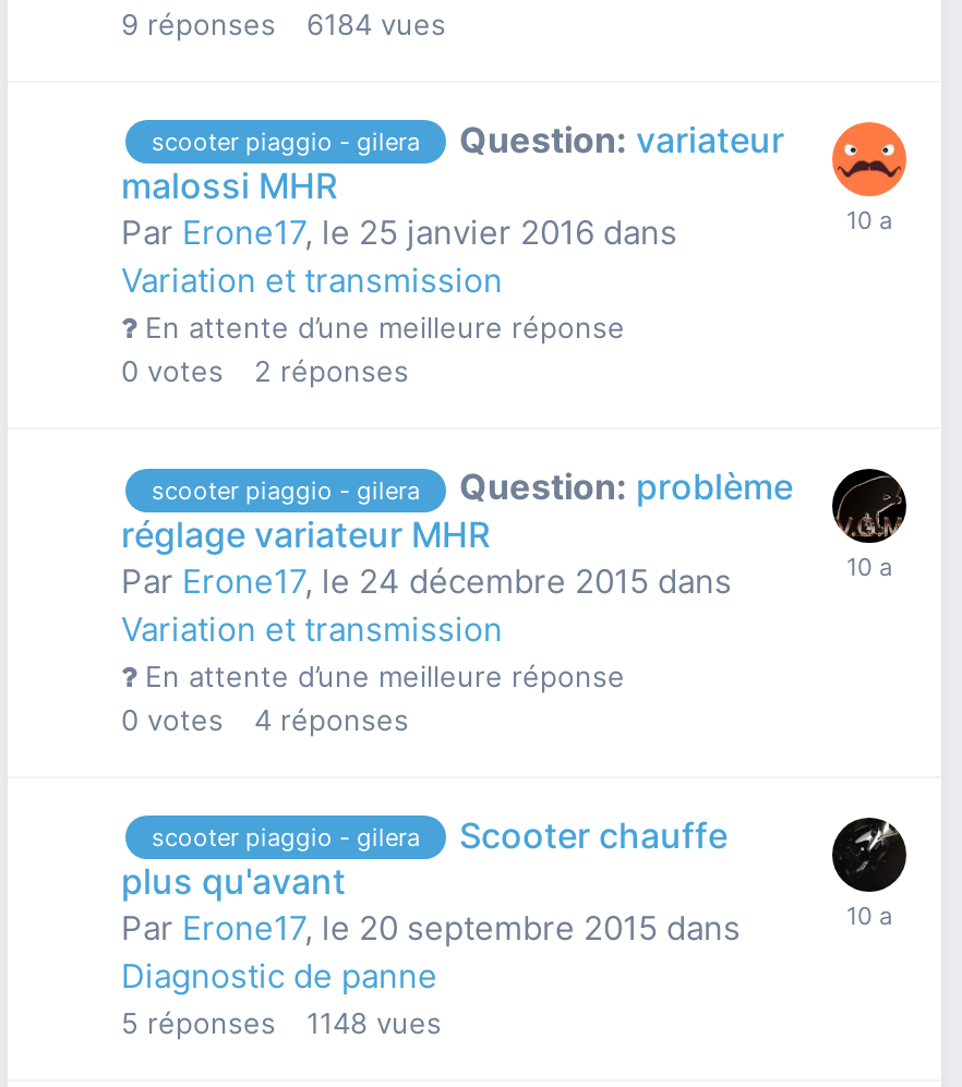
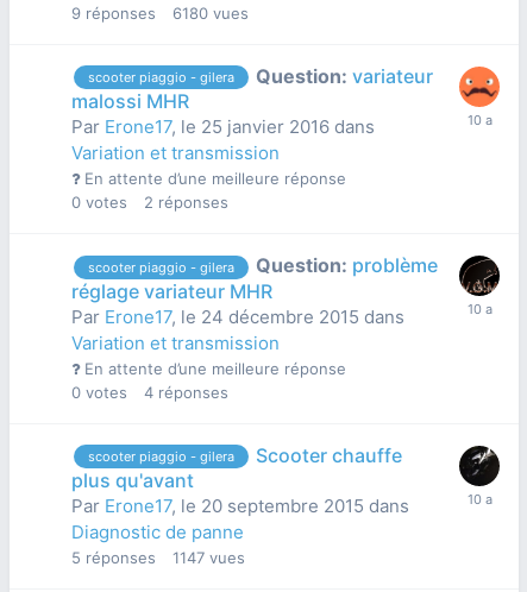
- 9 réponses 6184 vues
+ 9 réponses 6180 vues

- 5 réponses 1148 vues
+ 5 réponses 1147 vues
